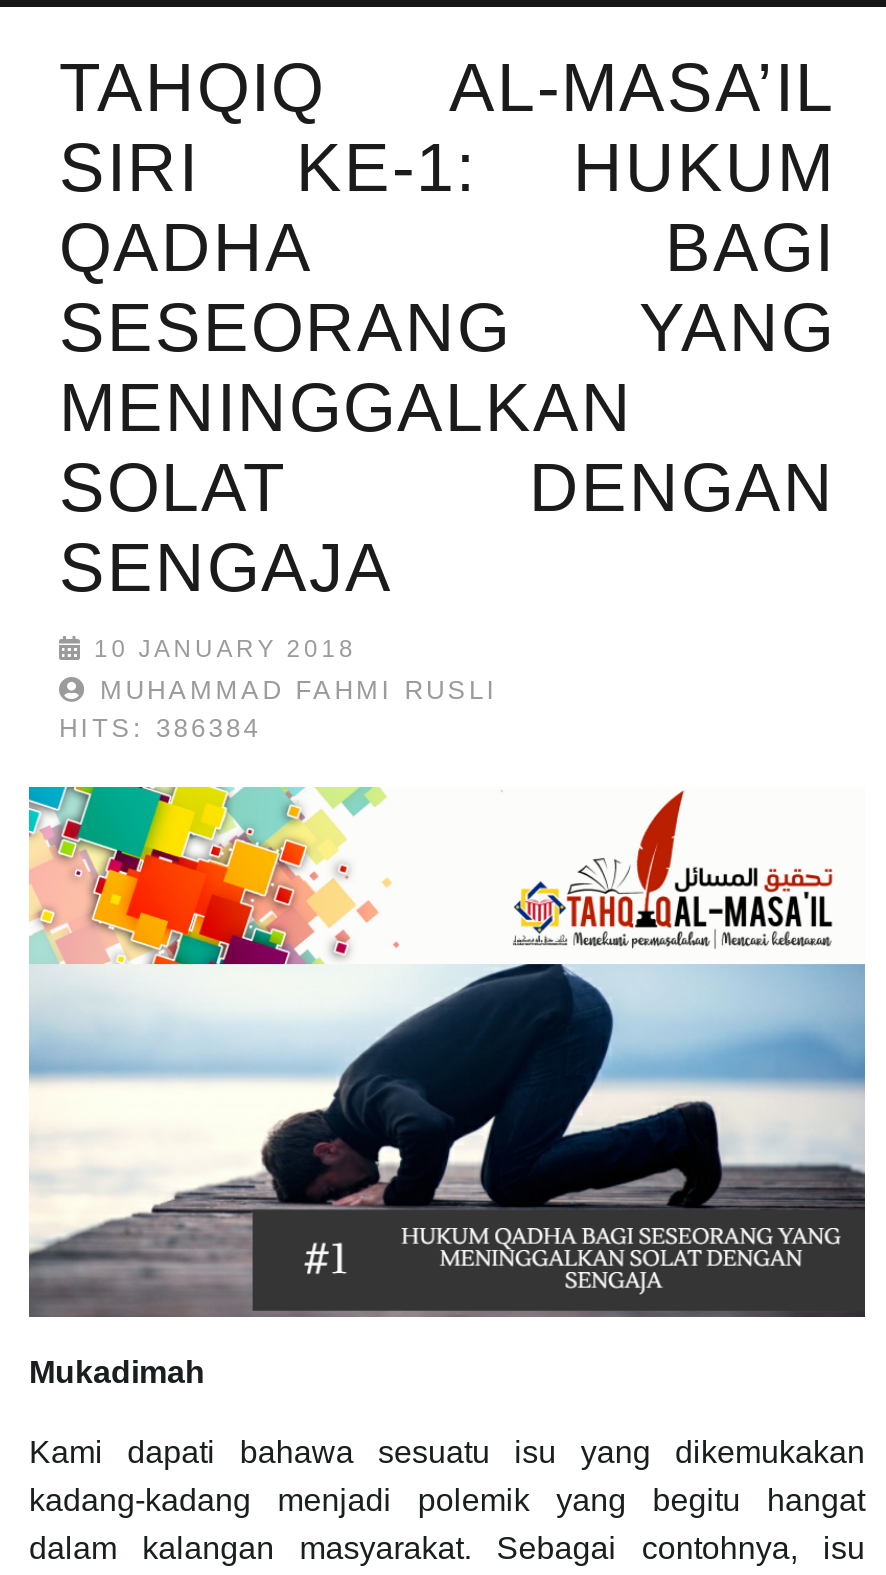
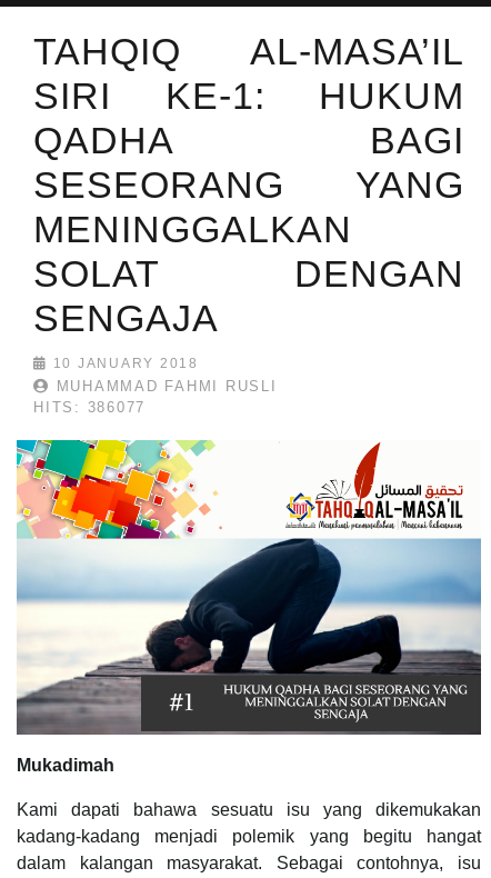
- HITS: 386384
+ HITS: 386077
